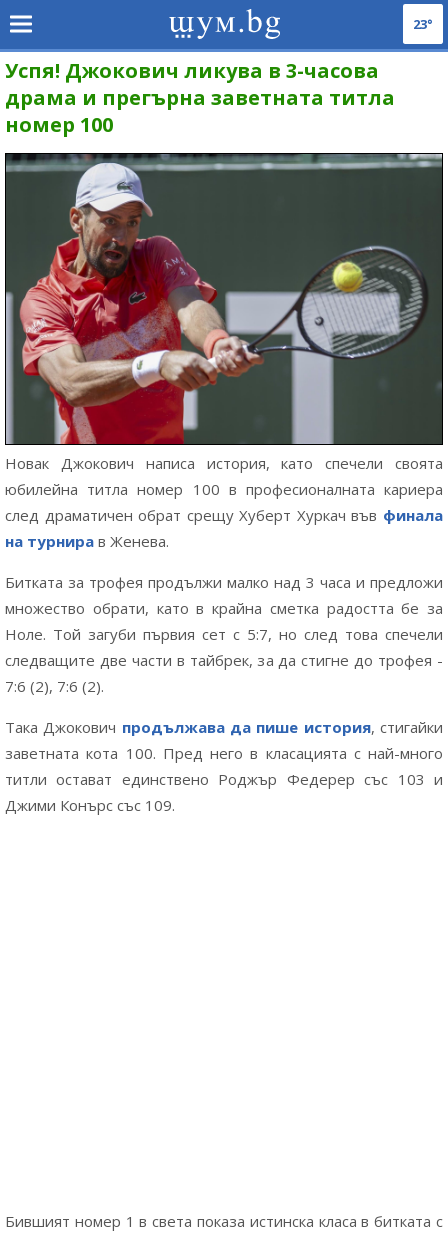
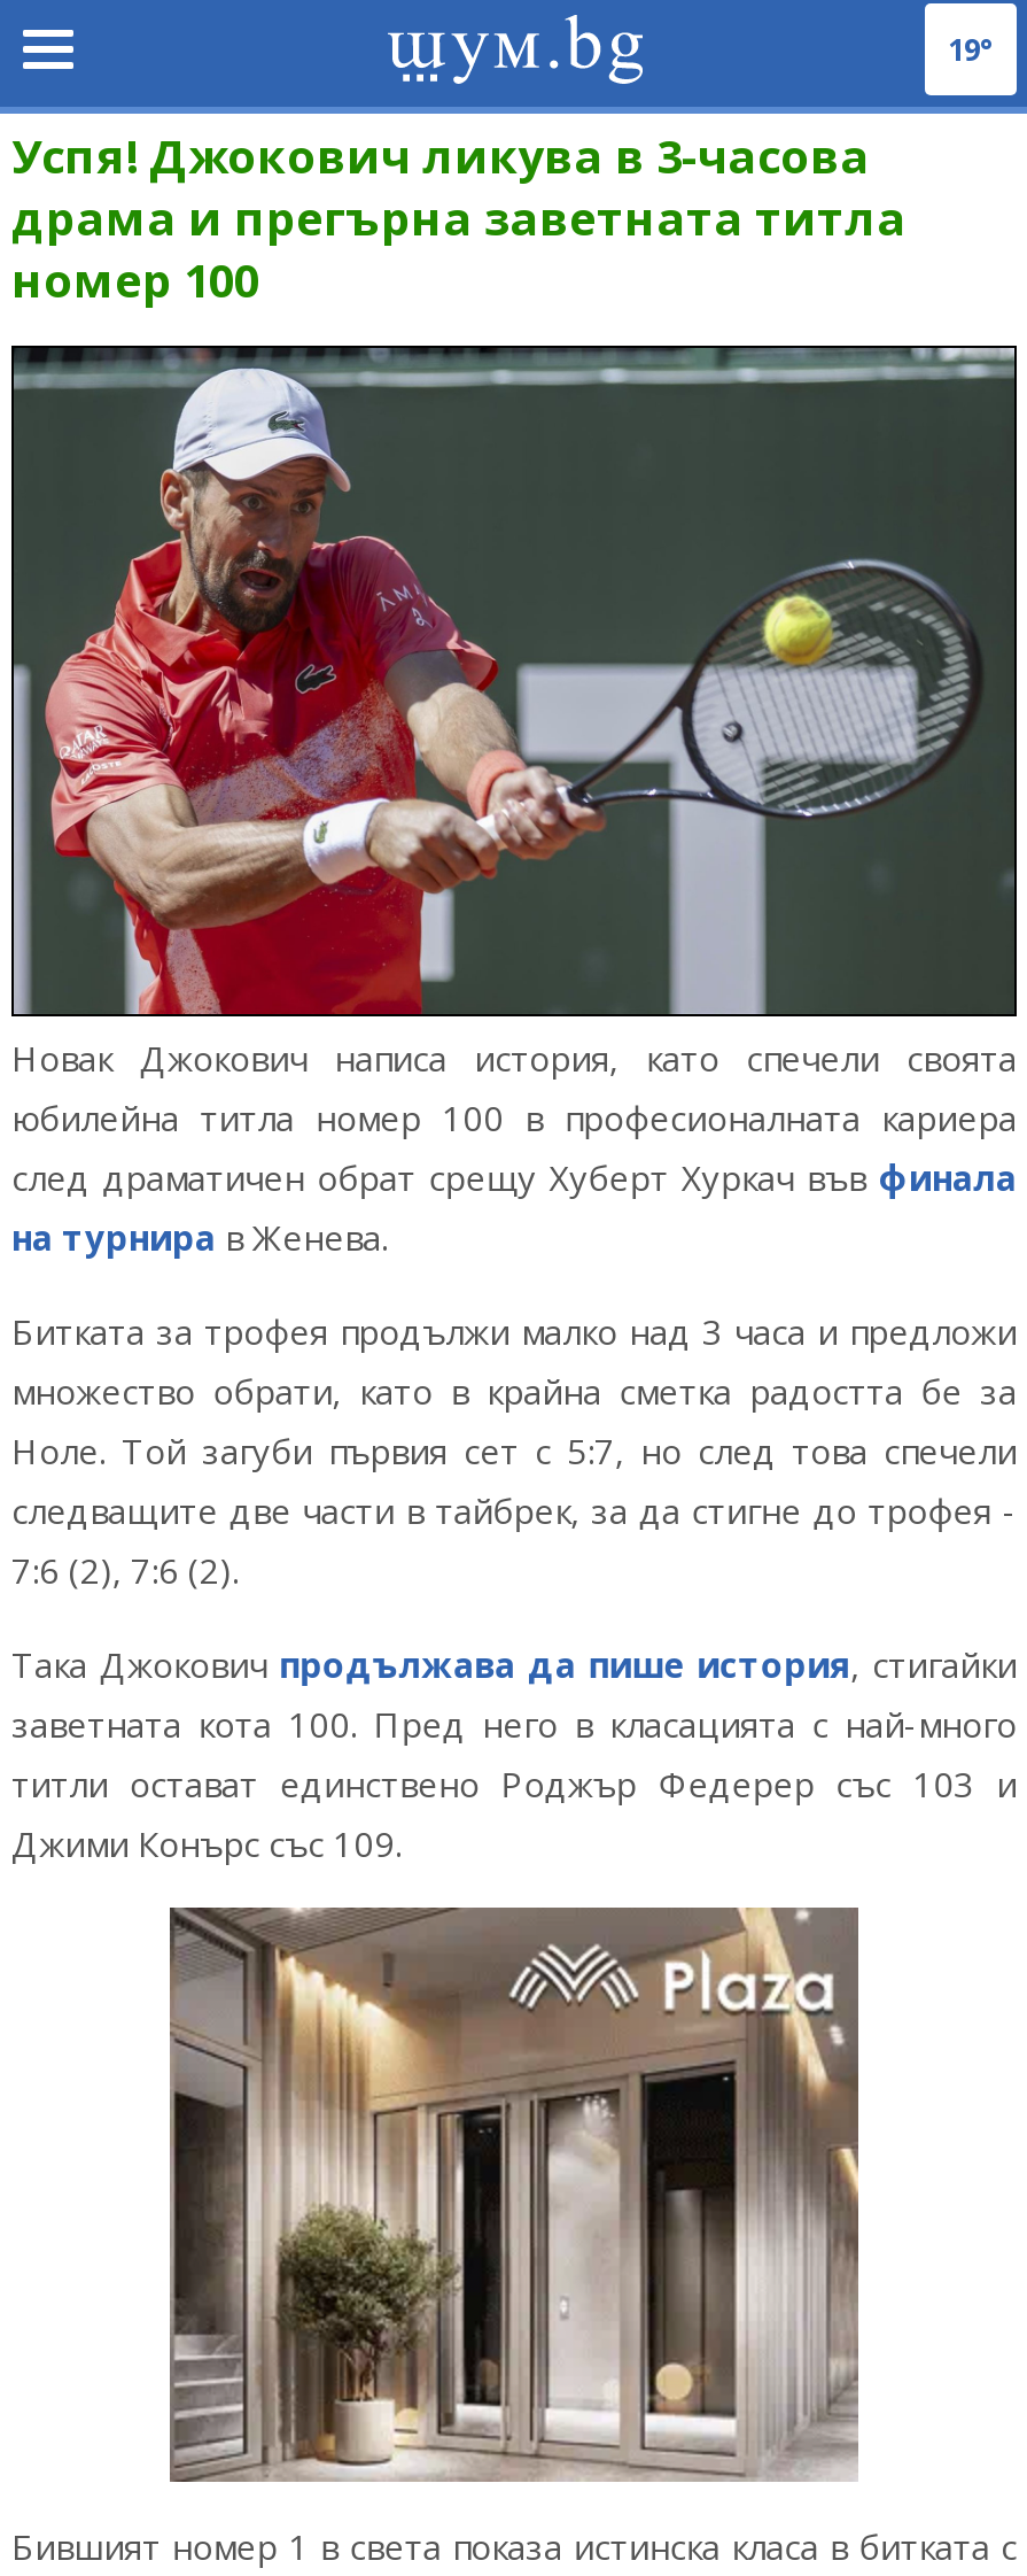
- 23°
+ 19°

+ [image]
